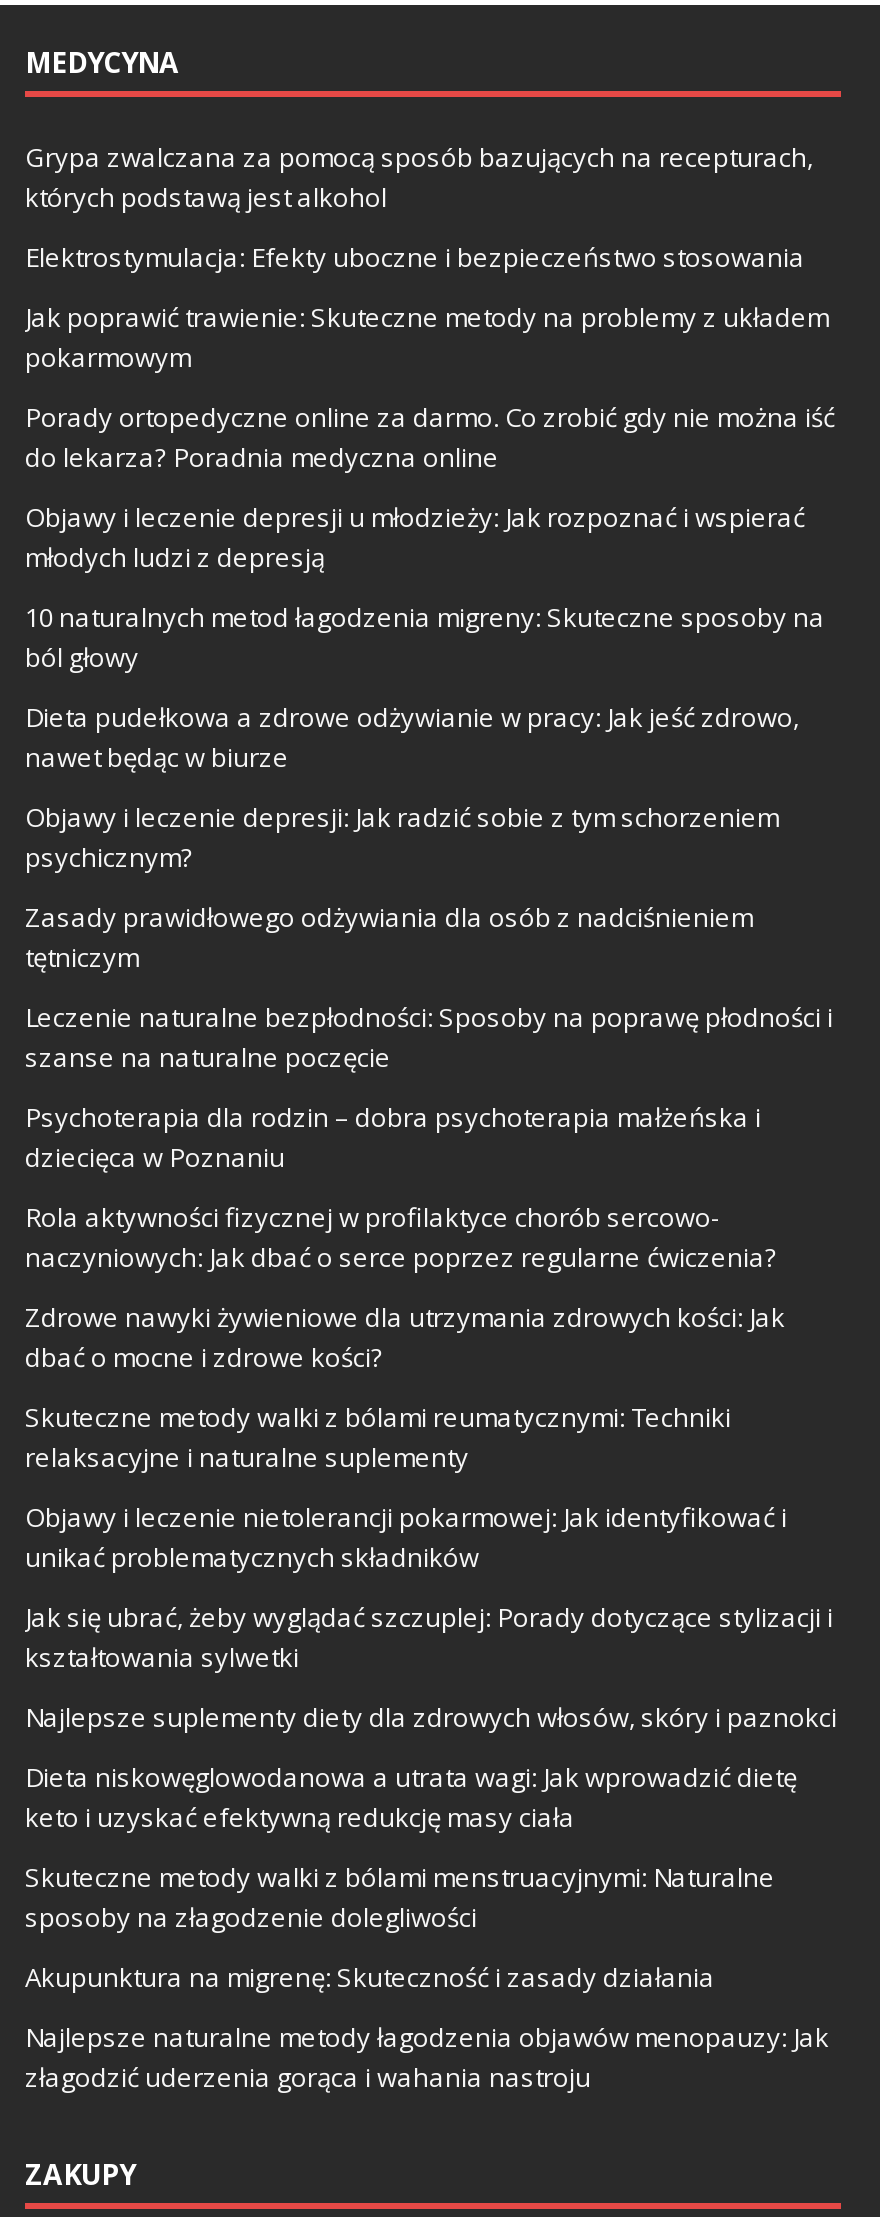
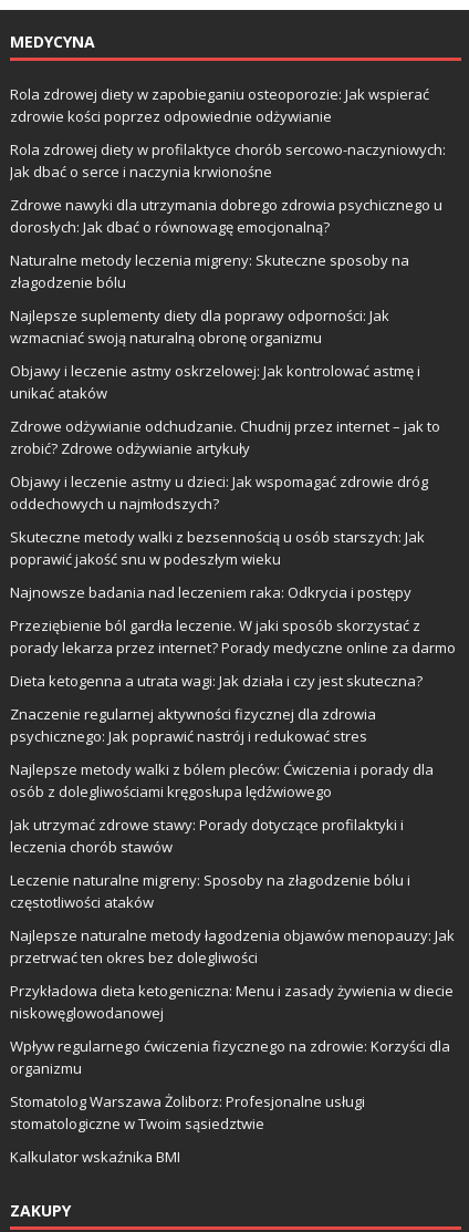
- Grypa zwalczana za pomocą sposób bazujących na recepturach,
- których podstawą jest alkohol
- Elektrostymulacja: Efekty uboczne i bezpieczeństwo stosowania
- Jak poprawić trawienie: Skuteczne metody na problemy z układem
- pokarmowym
- Porady ortopedyczne online za darmo. Co zrobić gdy nie można iść
- do lekarza? Poradnia medyczna online
- Objawy i leczenie depresji u młodzieży: Jak rozpoznać i wspierać
- młodych ludzi z depresją
- 10 naturalnych metod łagodzenia migreny: Skuteczne sposoby na
- ból głowy
- Dieta pudełkowa a zdrowe odżywianie w pracy: Jak jeść zdrowo,
- nawet będąc w biurze
- Objawy i leczenie depresji: Jak radzić sobie z tym schorzeniem
- psychicznym?
- Zasady prawidłowego odżywiania dla osób z nadciśnieniem
- tętniczym
- Leczenie naturalne bezpłodności: Sposoby na poprawę płodności i
- szanse na naturalne poczęcie
- Psychoterapia dla rodzin – dobra psychoterapia małżeńska i
- dziecięca w Poznaniu
- Rola aktywności fizycznej w profilaktyce chorób sercowo-
- naczyniowych: Jak dbać o serce poprzez regularne ćwiczenia?
- Zdrowe nawyki żywieniowe dla utrzymania zdrowych kości: Jak
- dbać o mocne i zdrowe kości?
- Skuteczne metody walki z bólami reumatycznymi: Techniki
- relaksacyjne i naturalne suplementy
- Objawy i leczenie nietolerancji pokarmowej: Jak identyfikować i
- unikać problematycznych składników
- Jak się ubrać, żeby wyglądać szczuplej: Porady dotyczące stylizacji i
- kształtowania sylwetki
- Najlepsze suplementy diety dla zdrowych włosów, skóry i paznokci
- Dieta niskowęglowodanowa a utrata wagi: Jak wprowadzić dietę
- keto i uzyskać efektywną redukcję masy ciała
- Skuteczne metody walki z bólami menstruacyjnymi: Naturalne
- sposoby na złagodzenie dolegliwości
- Akupunktura na migrenę: Skuteczność i zasady działania
+ Rola zdrowej diety w zapobieganiu osteoporozie: Jak wspierać
+ zdrowie kości poprzez odpowiednie odżywianie
+ Rola zdrowej diety w profilaktyce chorób sercowo-naczyniowych:
+ Jak dbać o serce i naczynia krwionośne
+ Zdrowe nawyki dla utrzymania dobrego zdrowia psychicznego u
+ dorosłych: Jak dbać o równowagę emocjonalną?
+ Naturalne metody leczenia migreny: Skuteczne sposoby na
+ złagodzenie bólu
+ Najlepsze suplementy diety dla poprawy odporności: Jak
+ wzmacniać swoją naturalną obronę organizmu
+ Objawy i leczenie astmy oskrzelowej: Jak kontrolować astmę i
+ unikać ataków
+ Zdrowe odżywianie odchudzanie. Chudnij przez internet – jak to
+ zrobić? Zdrowe odżywianie artykuły
+ Objawy i leczenie astmy u dzieci: Jak wspomagać zdrowie dróg
+ oddechowych u najmłodszych?
+ Skuteczne metody walki z bezsennością u osób starszych: Jak
+ poprawić jakość snu w podeszłym wieku
+ Najnowsze badania nad leczeniem raka: Odkrycia i postępy
+ Przeziębienie ból gardła leczenie. W jaki sposób skorzystać z
+ porady lekarza przez internet? Porady medyczne online za darmo
+ Dieta ketogenna a utrata wagi: Jak działa i czy jest skuteczna?
+ Znaczenie regularnej aktywności fizycznej dla zdrowia
+ psychicznego: Jak poprawić nastrój i redukować stres
+ Najlepsze metody walki z bólem pleców: Ćwiczenia i porady dla
+ osób z dolegliwościami kręgosłupa lędźwiowego
+ Jak utrzymać zdrowe stawy: Porady dotyczące profilaktyki i
+ leczenia chorób stawów
+ Leczenie naturalne migreny: Sposoby na złagodzenie bólu i
+ częstotliwości ataków

moved up: Najlepsze naturalne metody łagodzenia objawów menopauzy: Jak

- złagodzić uderzenia gorąca i wahania nastroju
+ przetrwać ten okres bez dolegliwości
+ Przykładowa dieta ketogeniczna: Menu i zasady żywienia w diecie
+ niskowęglowodanowej
+ Wpływ regularnego ćwiczenia fizycznego na zdrowie: Korzyści dla
+ organizmu
+ Stomatolog Warszawa Żoliborz: Profesjonalne usługi
+ stomatologiczne w Twoim sąsiedztwie
+ Kalkulator wskaźnika BMI
